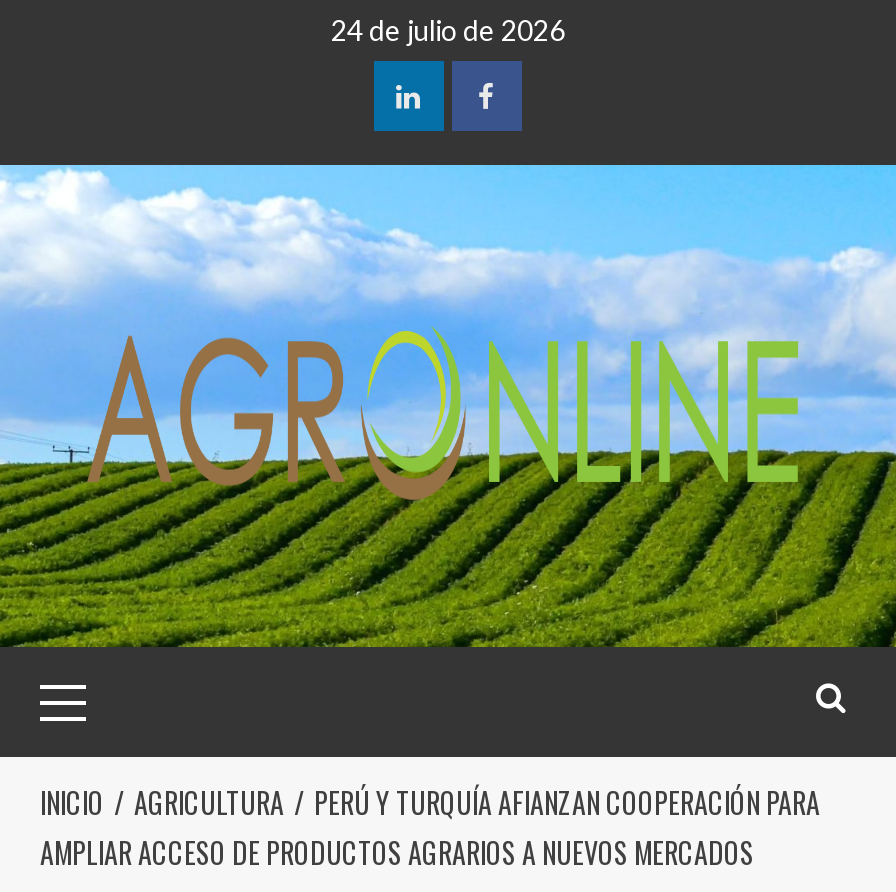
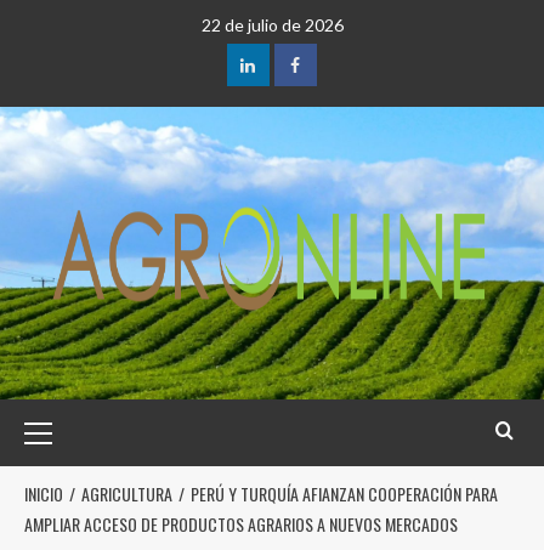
- 24 de julio de 2026
+ 22 de julio de 2026
